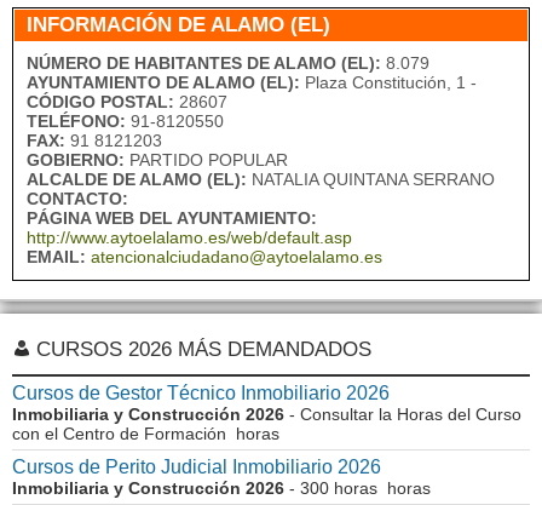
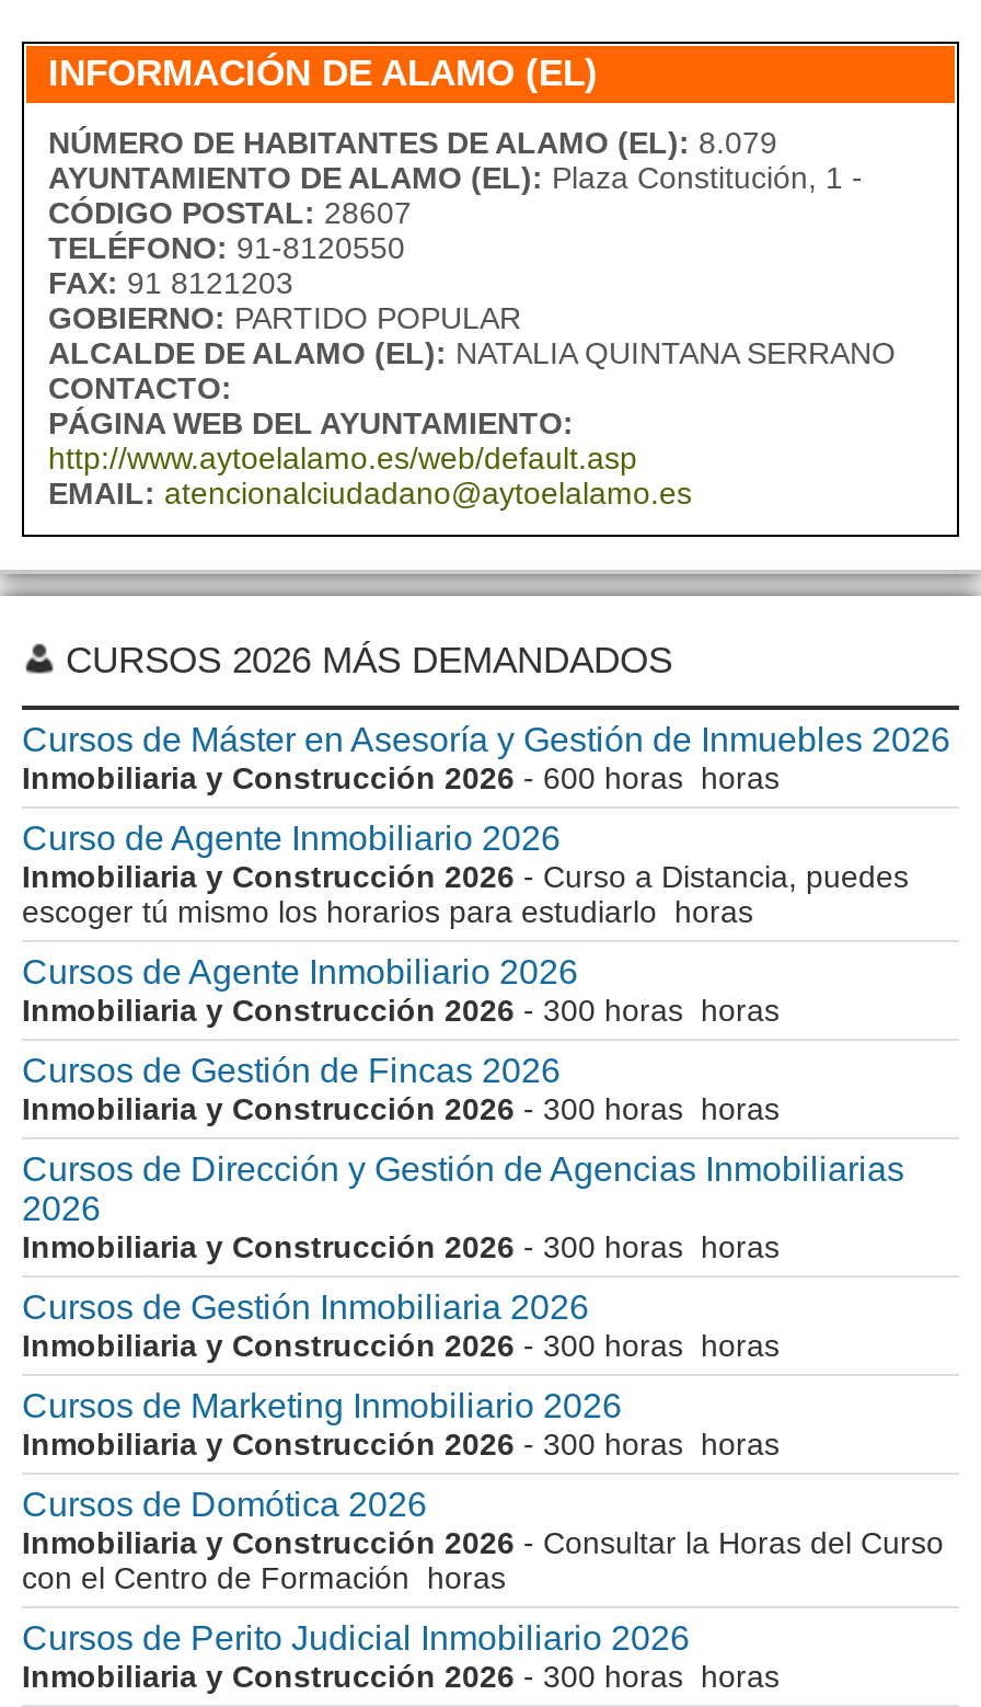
- Cursos de Gestor Técnico Inmobiliario 2026
+ Cursos de Máster en Asesoría y Gestión de Inmuebles 2026
+ Inmobiliaria y Construcción 2026 - 600 horas horas
+ Curso de Agente Inmobiliario 2026
+ Inmobiliaria y Construcción 2026 - Curso a Distancia, puedes
+ escoger tú mismo los horarios para estudiarlo horas
+ Cursos de Agente Inmobiliario 2026
+ Inmobiliaria y Construcción 2026 - 300 horas horas
+ Cursos de Gestión de Fincas 2026
+ Inmobiliaria y Construcción 2026 - 300 horas horas
+ Cursos de Dirección y Gestión de Agencias Inmobiliarias
+ 2026
+ Inmobiliaria y Construcción 2026 - 300 horas horas
+ Cursos de Gestión Inmobiliaria 2026
+ Inmobiliaria y Construcción 2026 - 300 horas horas
+ Cursos de Marketing Inmobiliario 2026
+ Inmobiliaria y Construcción 2026 - 300 horas horas
+ Cursos de Domótica 2026
